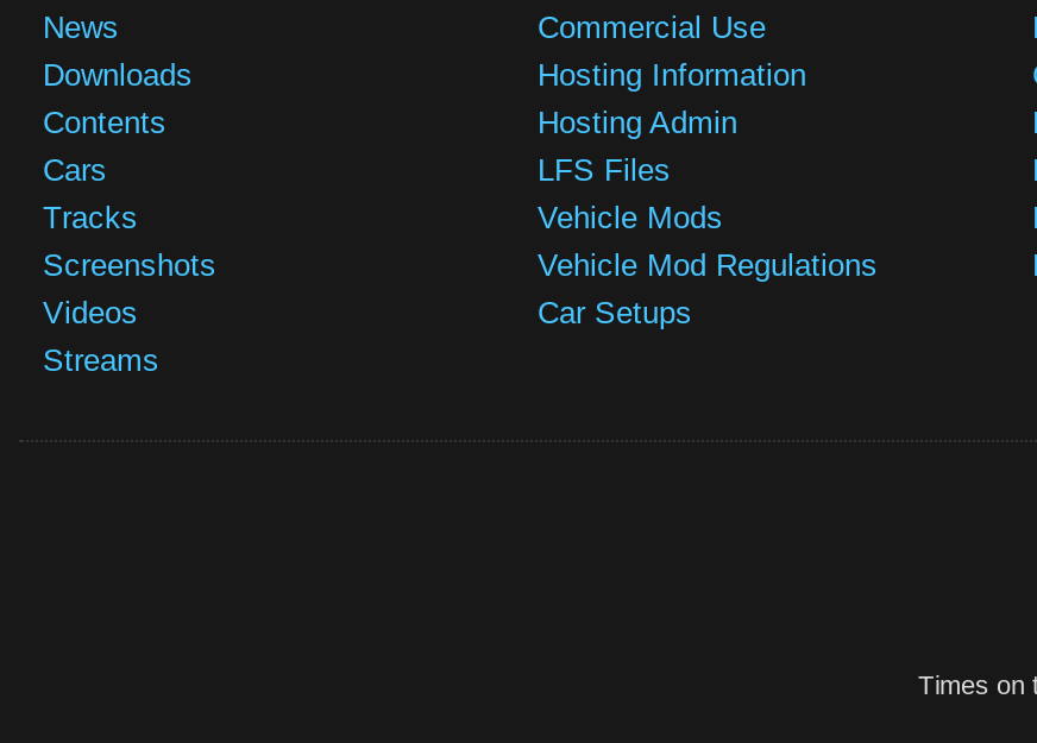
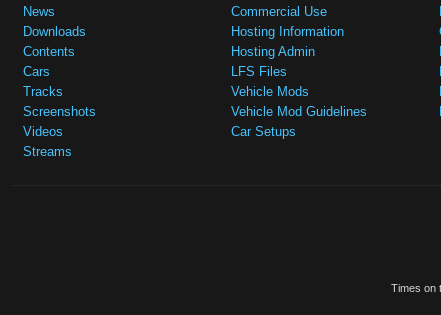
- Vehicle Mod Regulations
+ Vehicle Mod Guidelines
